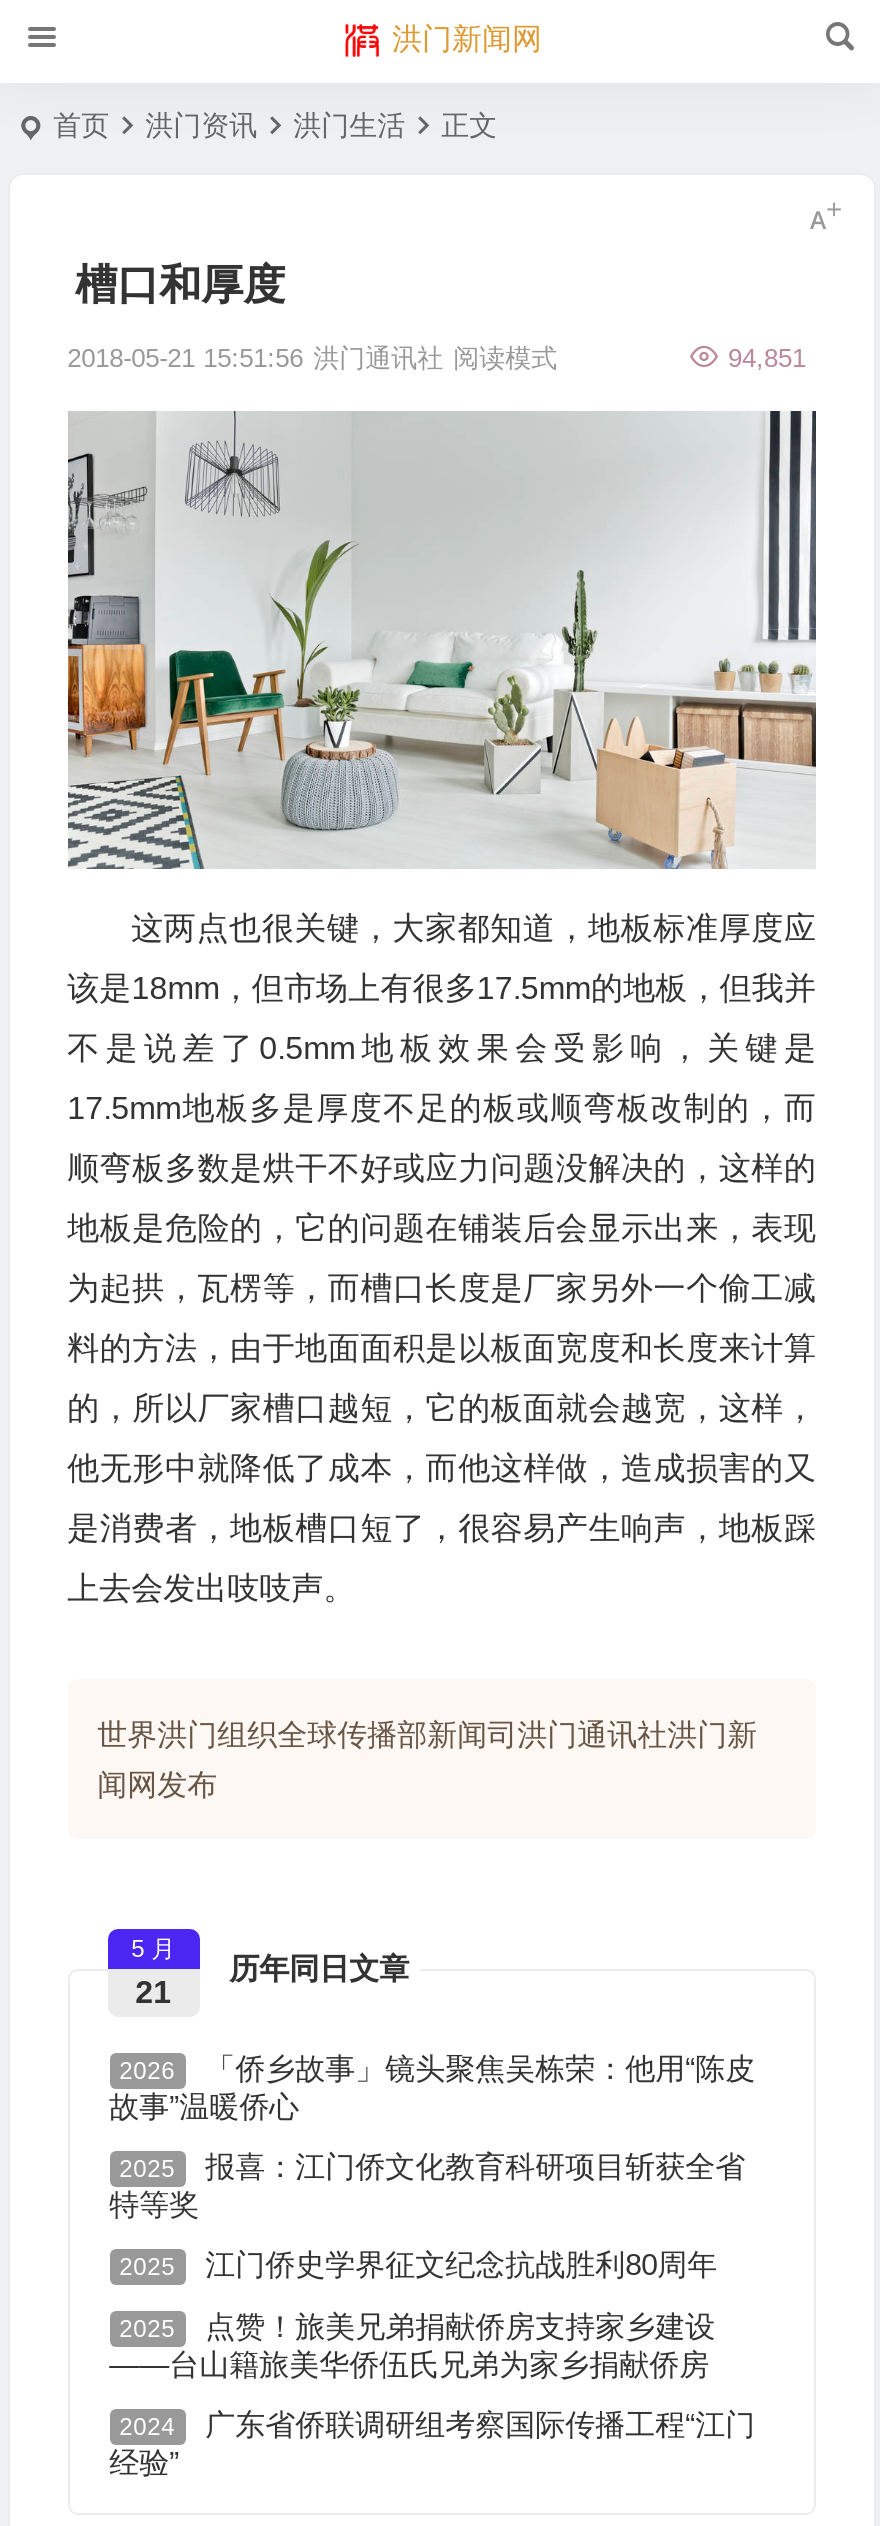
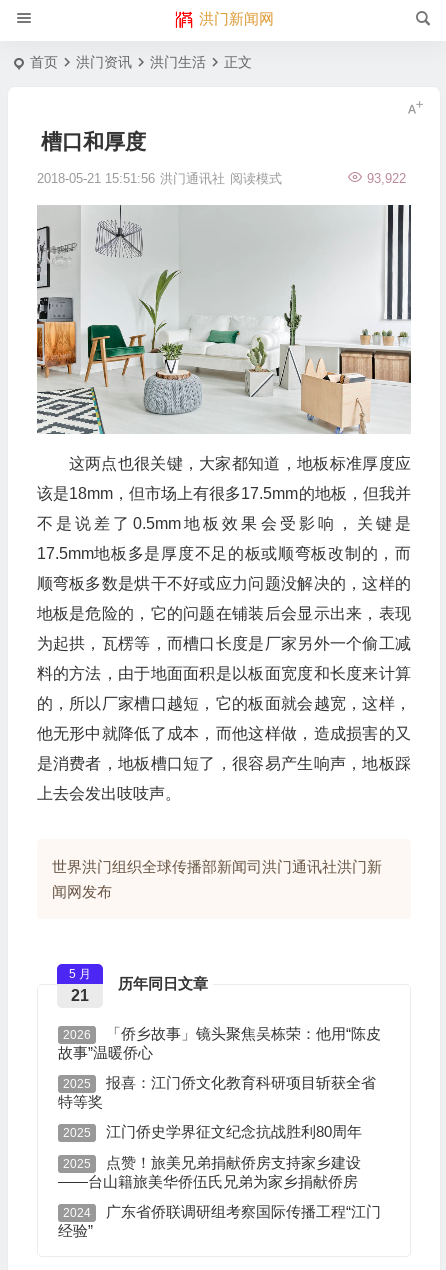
- 94,851
+ 93,922
